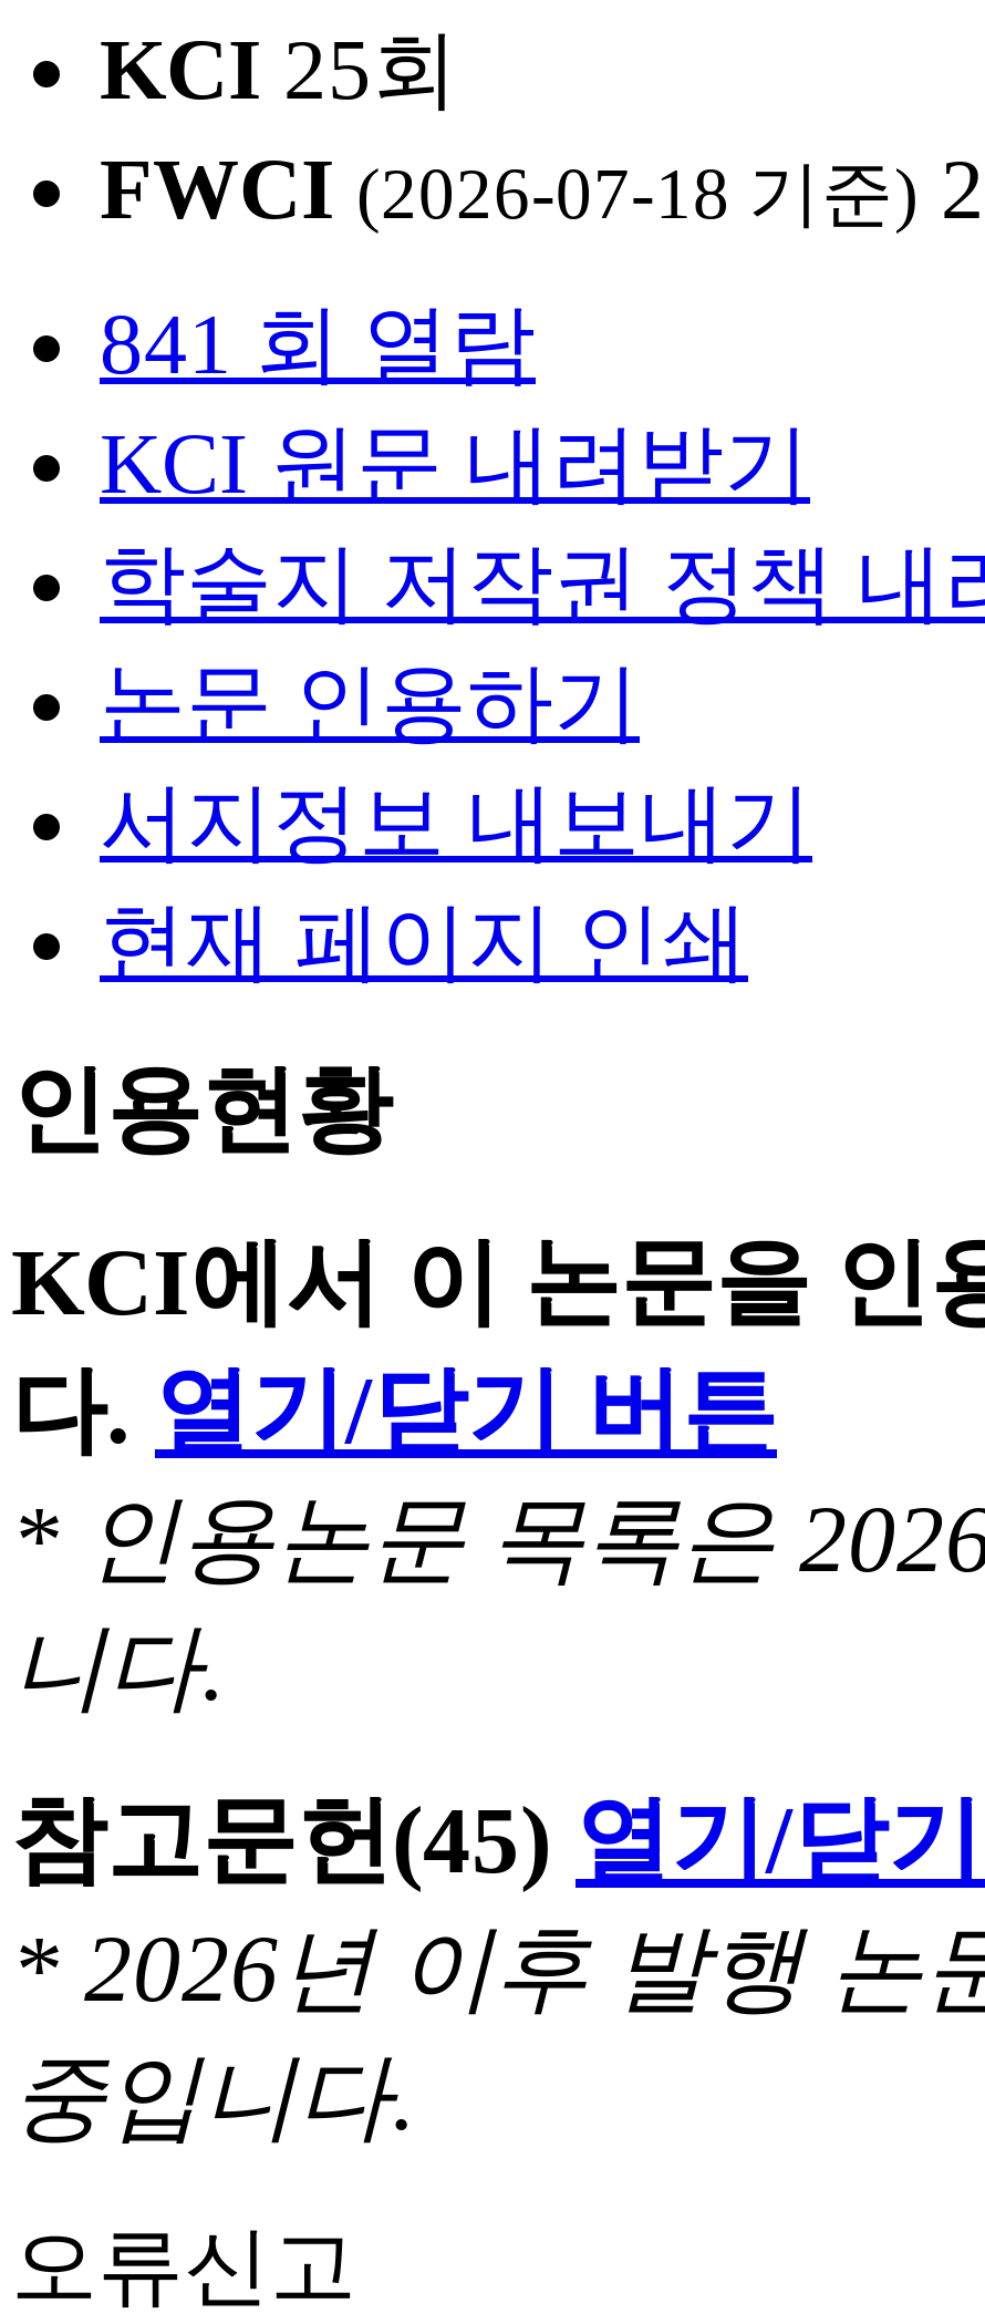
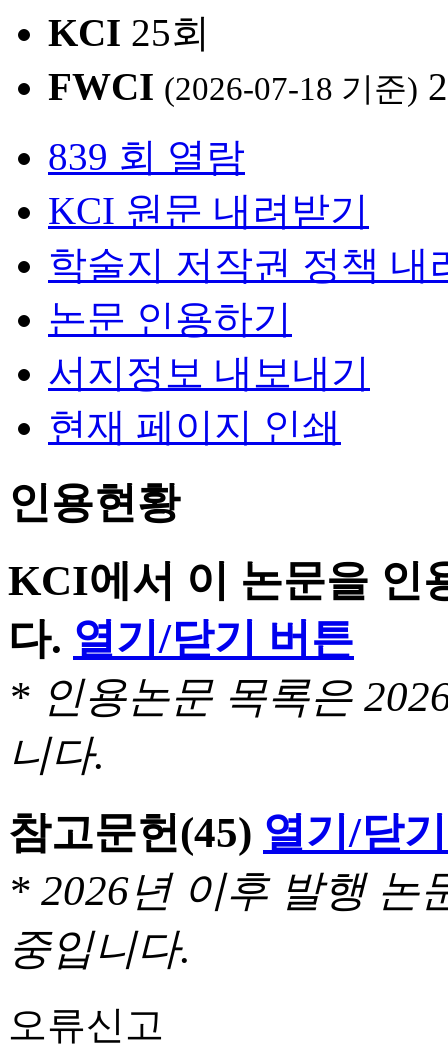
- 841 회 열람
+ 839 회 열람
